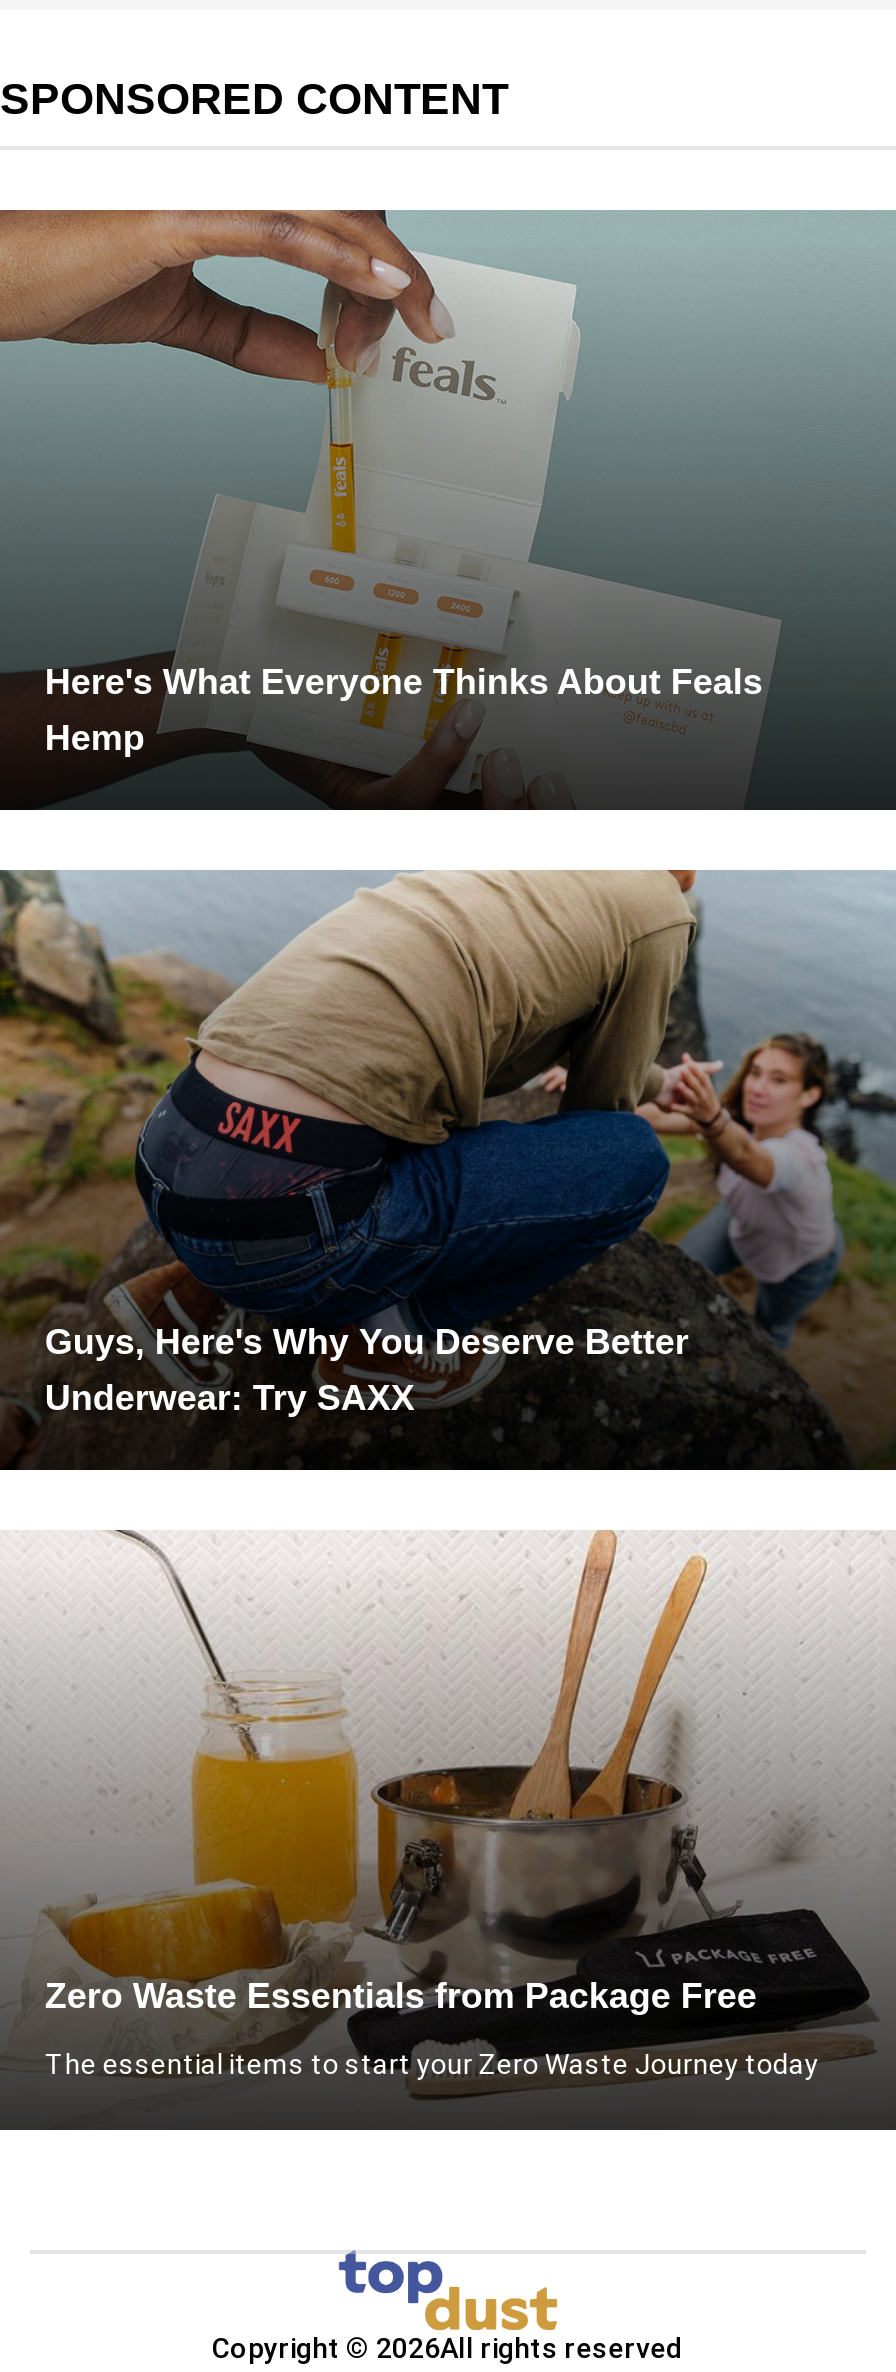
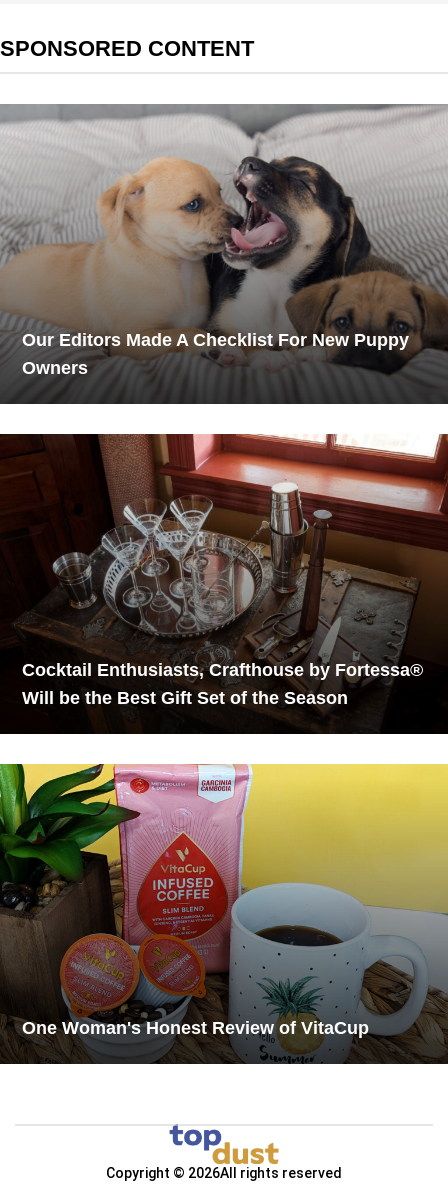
- [image]
- Here's What Everyone Thinks About Feals
- Hemp
+ [image]
+ Our Editors Made A Checklist For New Puppy
+ Owners

- [image]
- Guys, Here's Why You Deserve Better
- Underwear: Try SAXX
+ [image]
+ Cocktail Enthusiasts, Crafthouse by Fortessa®
+ Will be the Best Gift Set of the Season

- [image]
- Zero Waste Essentials from Package Free
- The essential items to start your Zero Waste Journey today
+ [image]
+ One Woman's Honest Review of VitaCup
